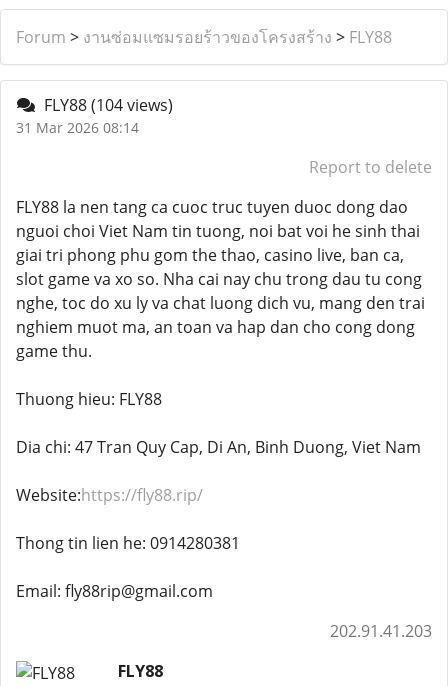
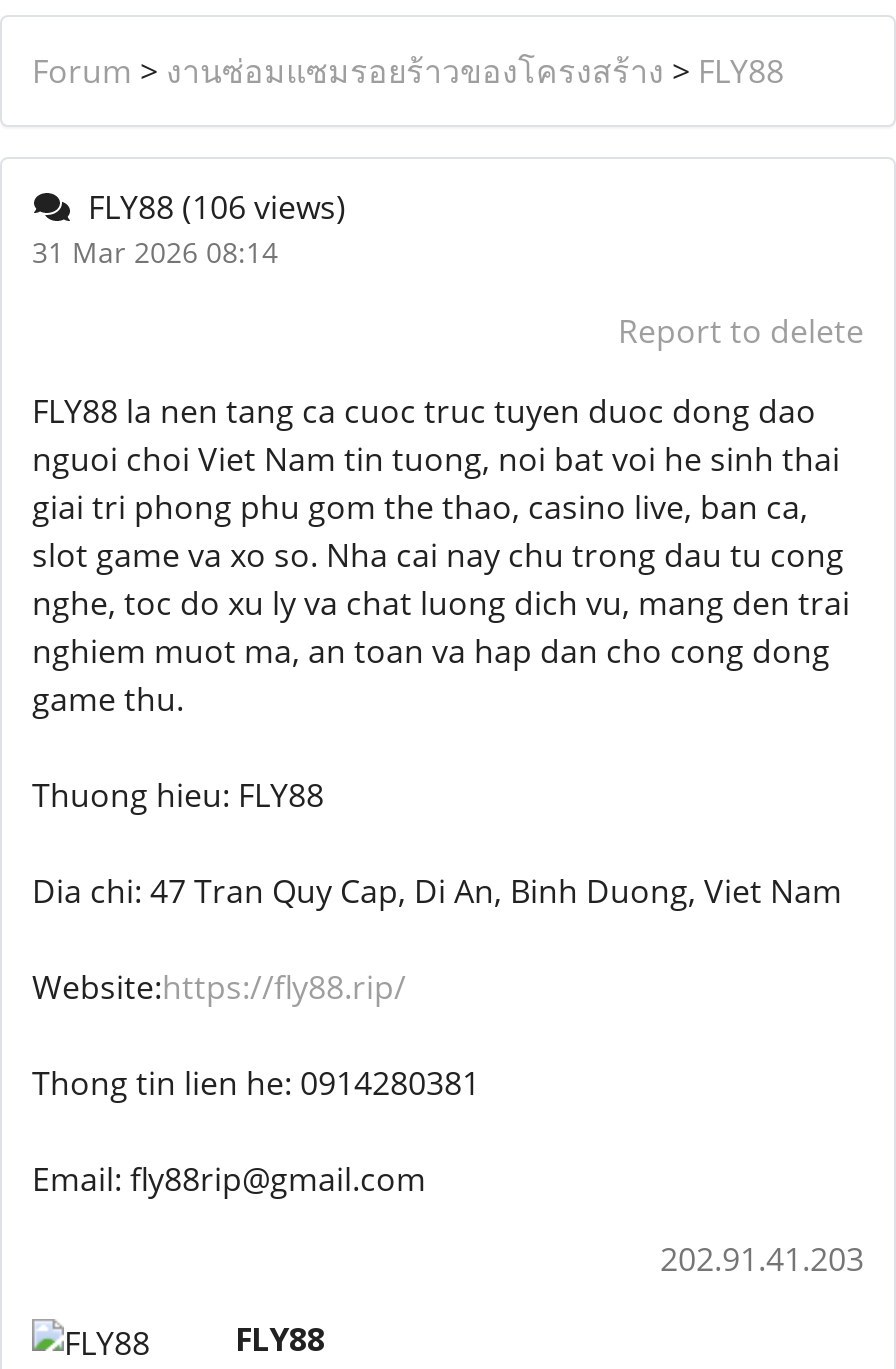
- FLY88 (104 views)
+ FLY88 (106 views)
